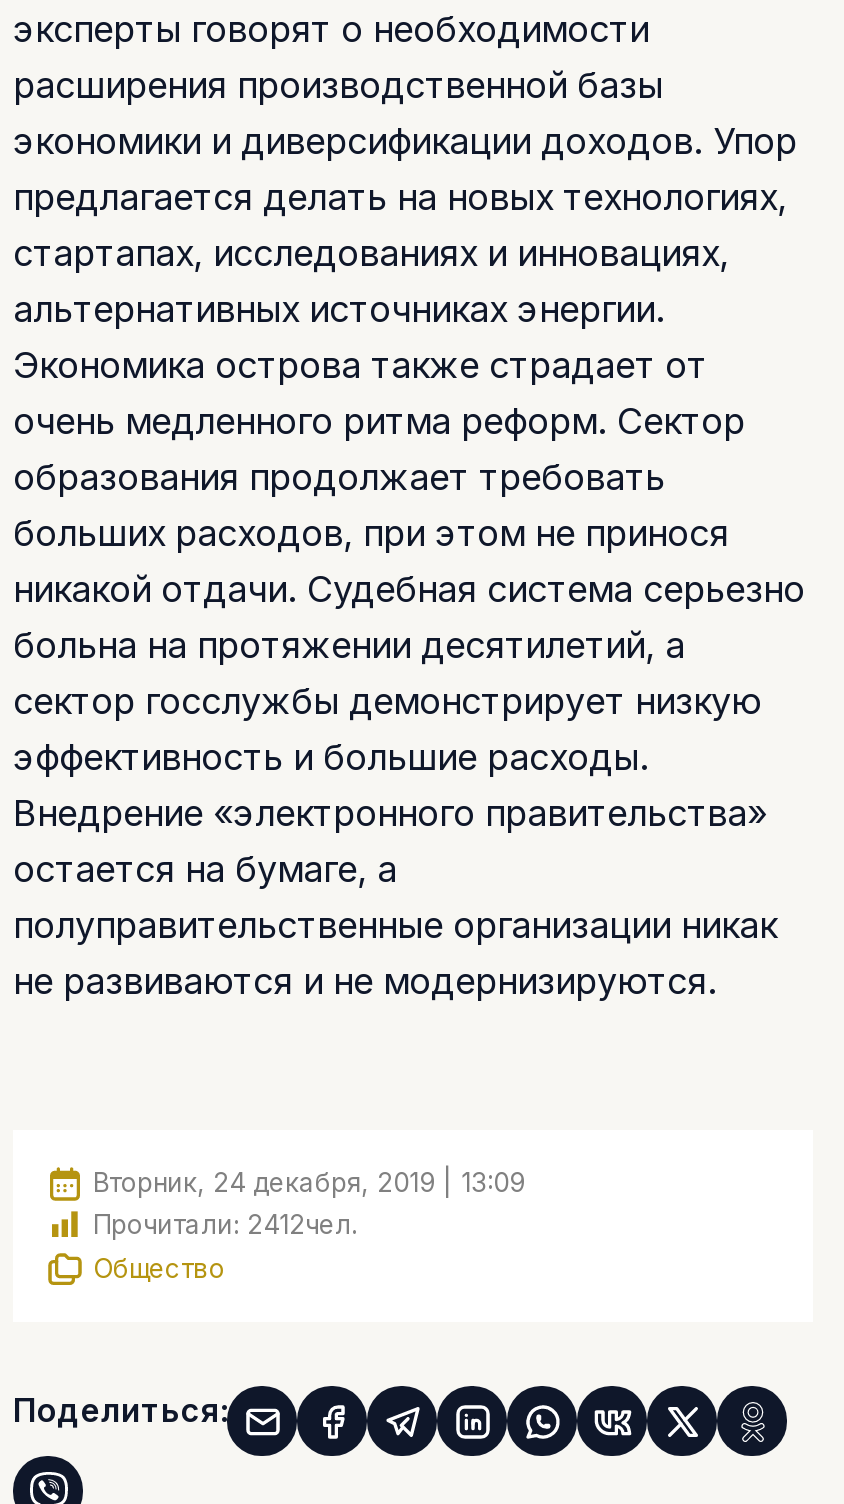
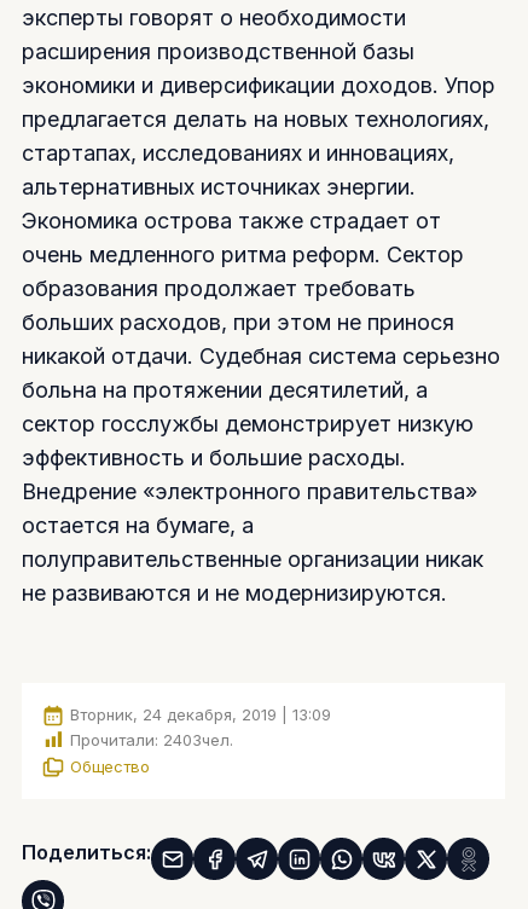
- Прочитали: 2412чел.
+ Прочитали: 2403чел.
